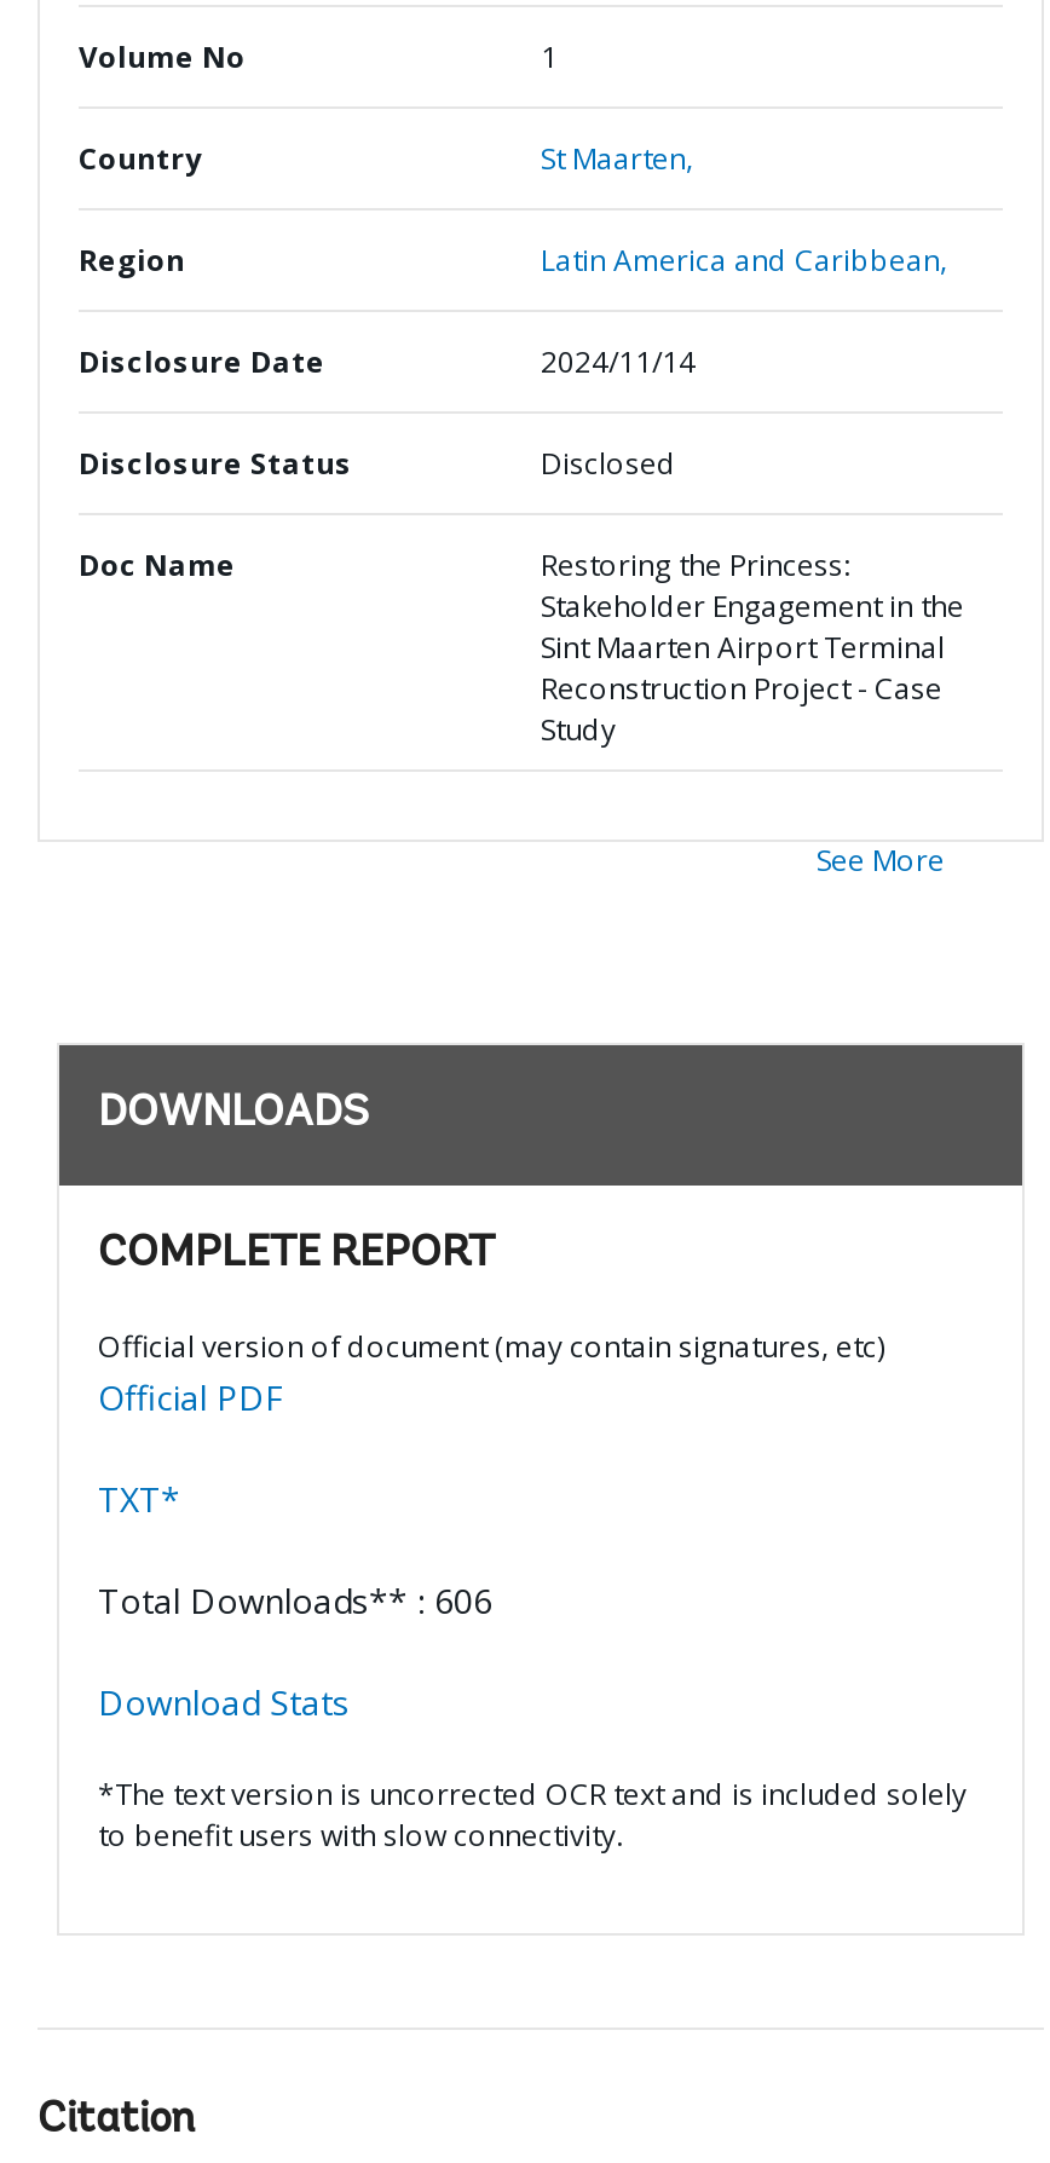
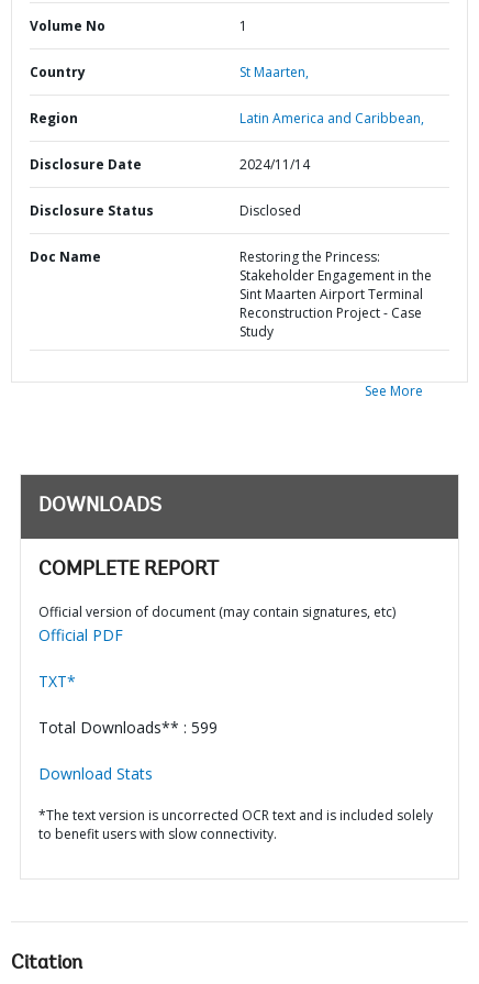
- Total Downloads** : 606
+ Total Downloads** : 599
